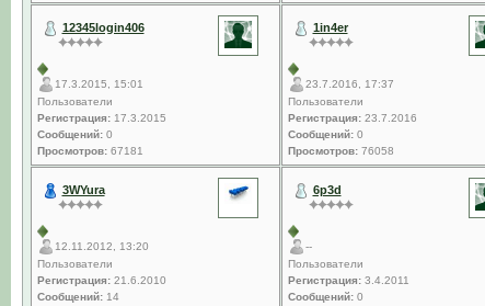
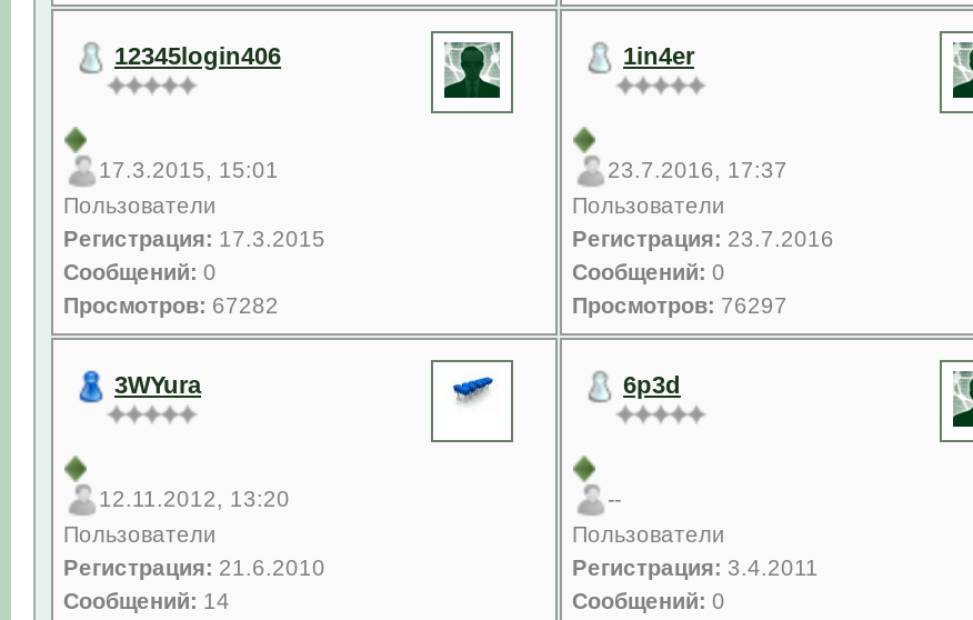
- Просмотров: 67181
+ Просмотров: 67282

- Просмотров: 76058
+ Просмотров: 76297
